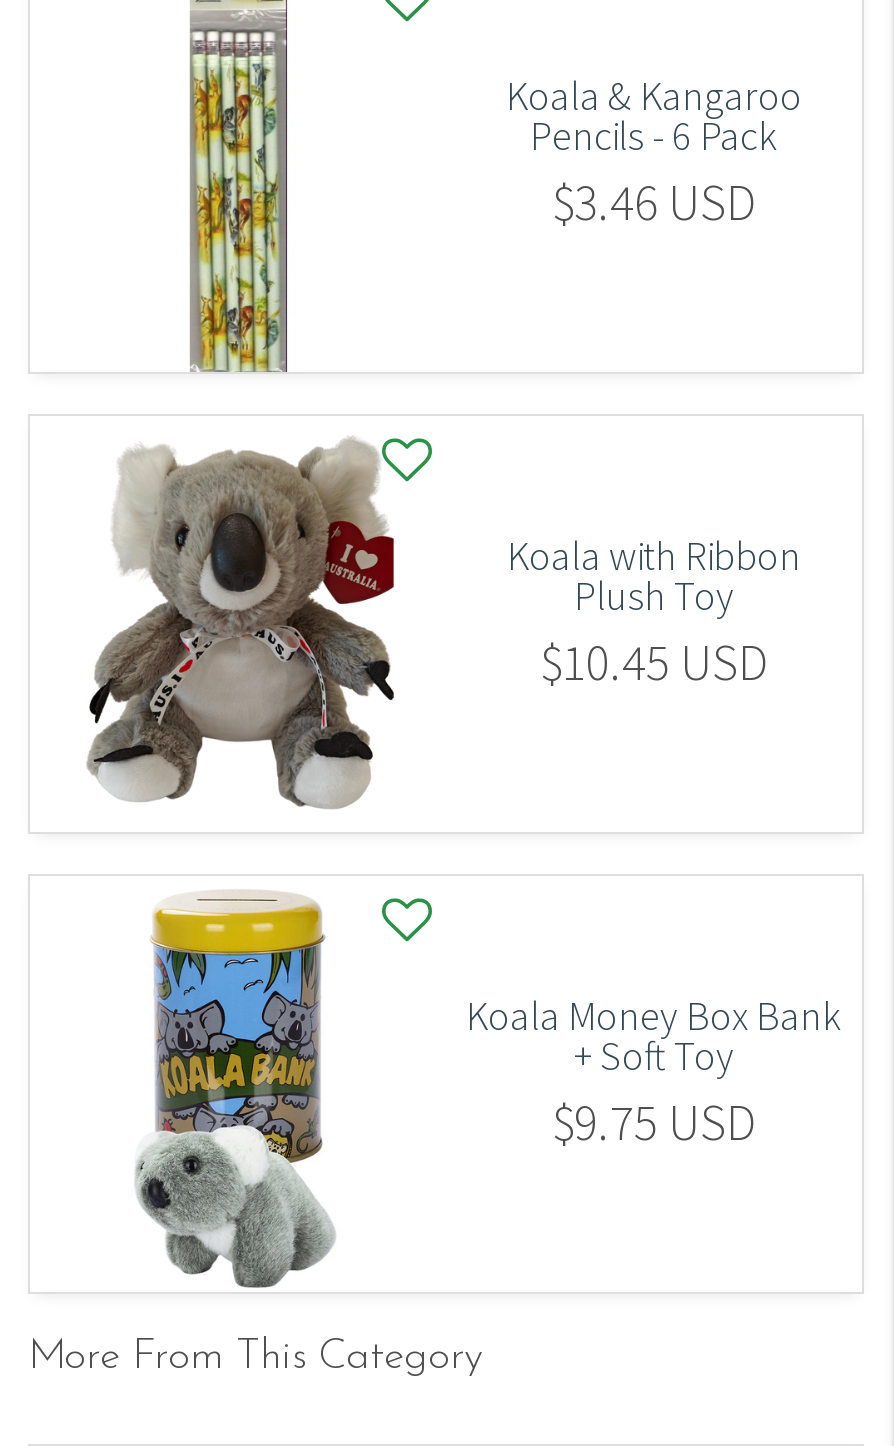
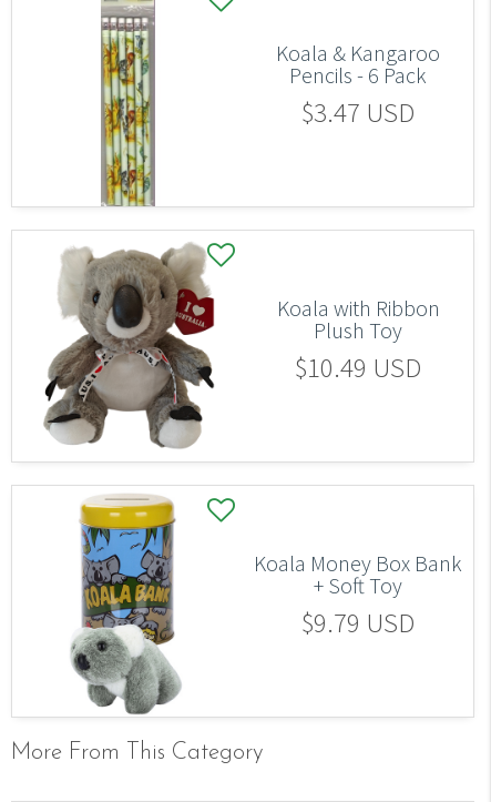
- $3.46 USD
+ $3.47 USD

- $10.45 USD
+ $10.49 USD

- $9.75 USD
+ $9.79 USD
